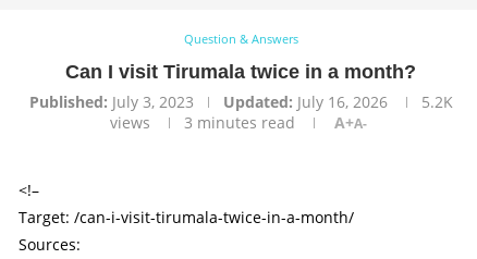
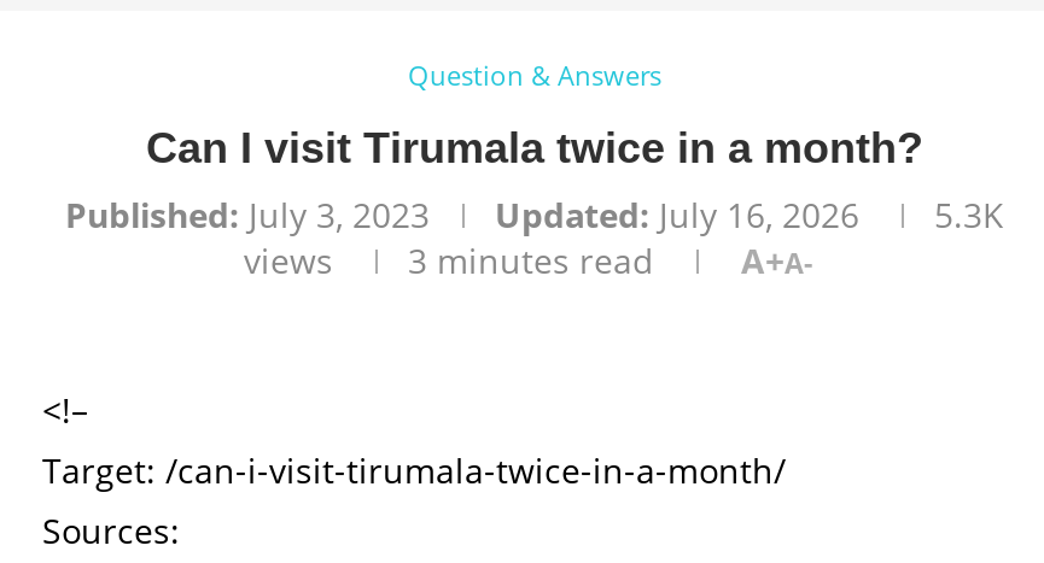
- Published: July 3, 2023 Updated: July 16, 2026 5.2K
+ Published: July 3, 2023 Updated: July 16, 2026 5.3K
